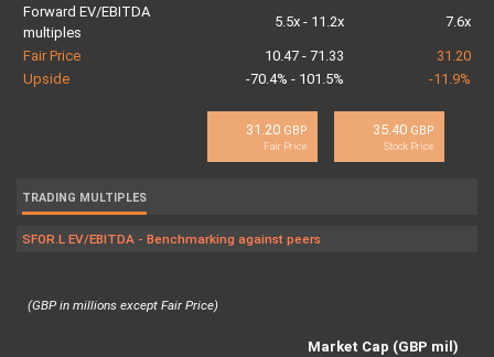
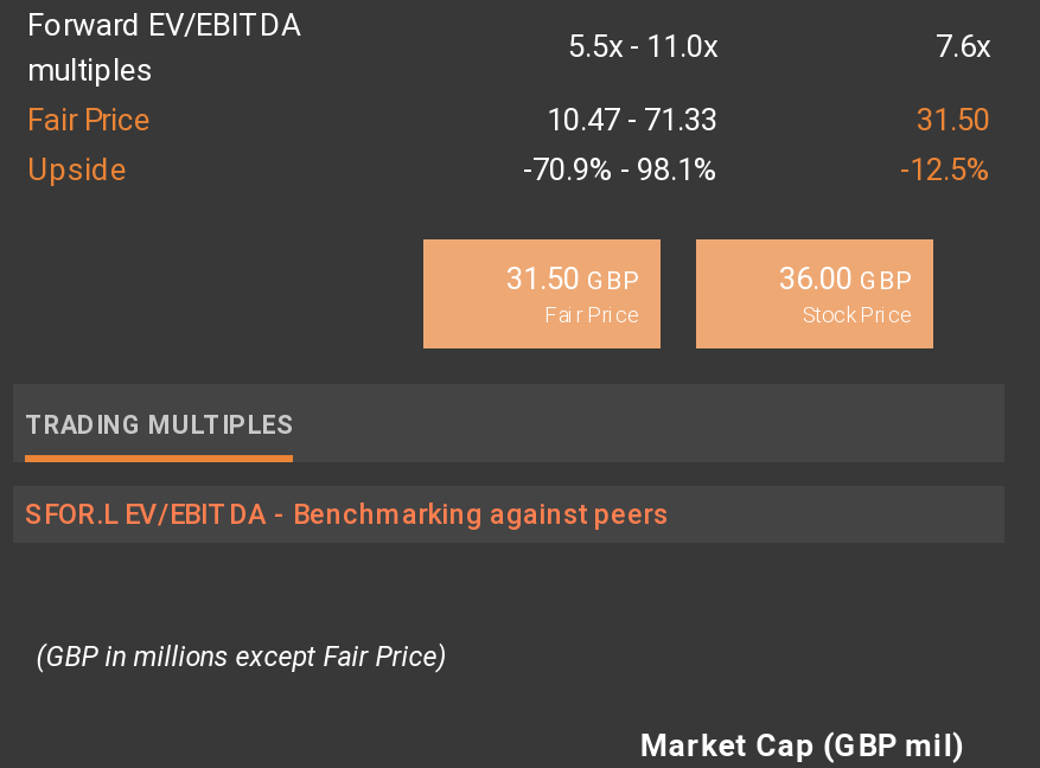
- 5.5x - 11.2x
+ 5.5x - 11.0x

- 31.20
+ 31.50

- -70.4% - 101.5%
+ -70.9% - 98.1%

- -11.9%
+ -12.5%

- 31.20 GBP
+ 31.50 GBP

- 35.40 GBP
+ 36.00 GBP
